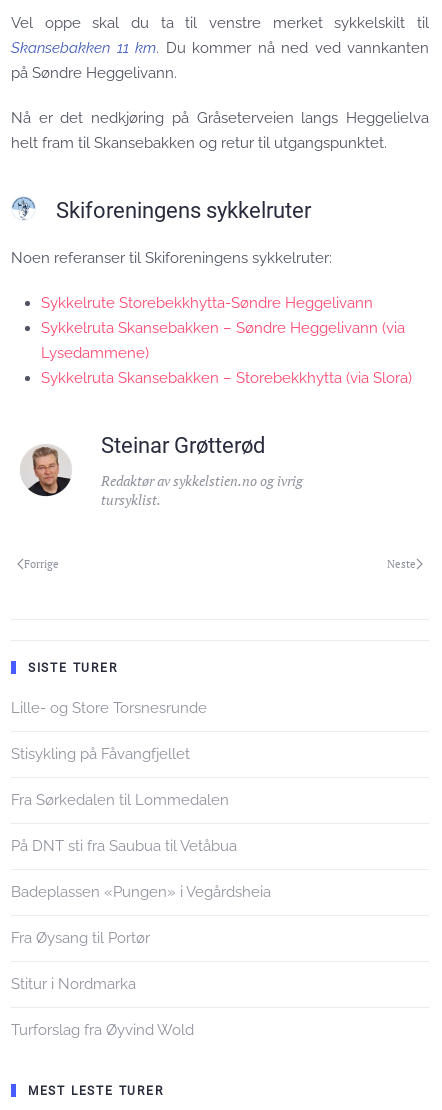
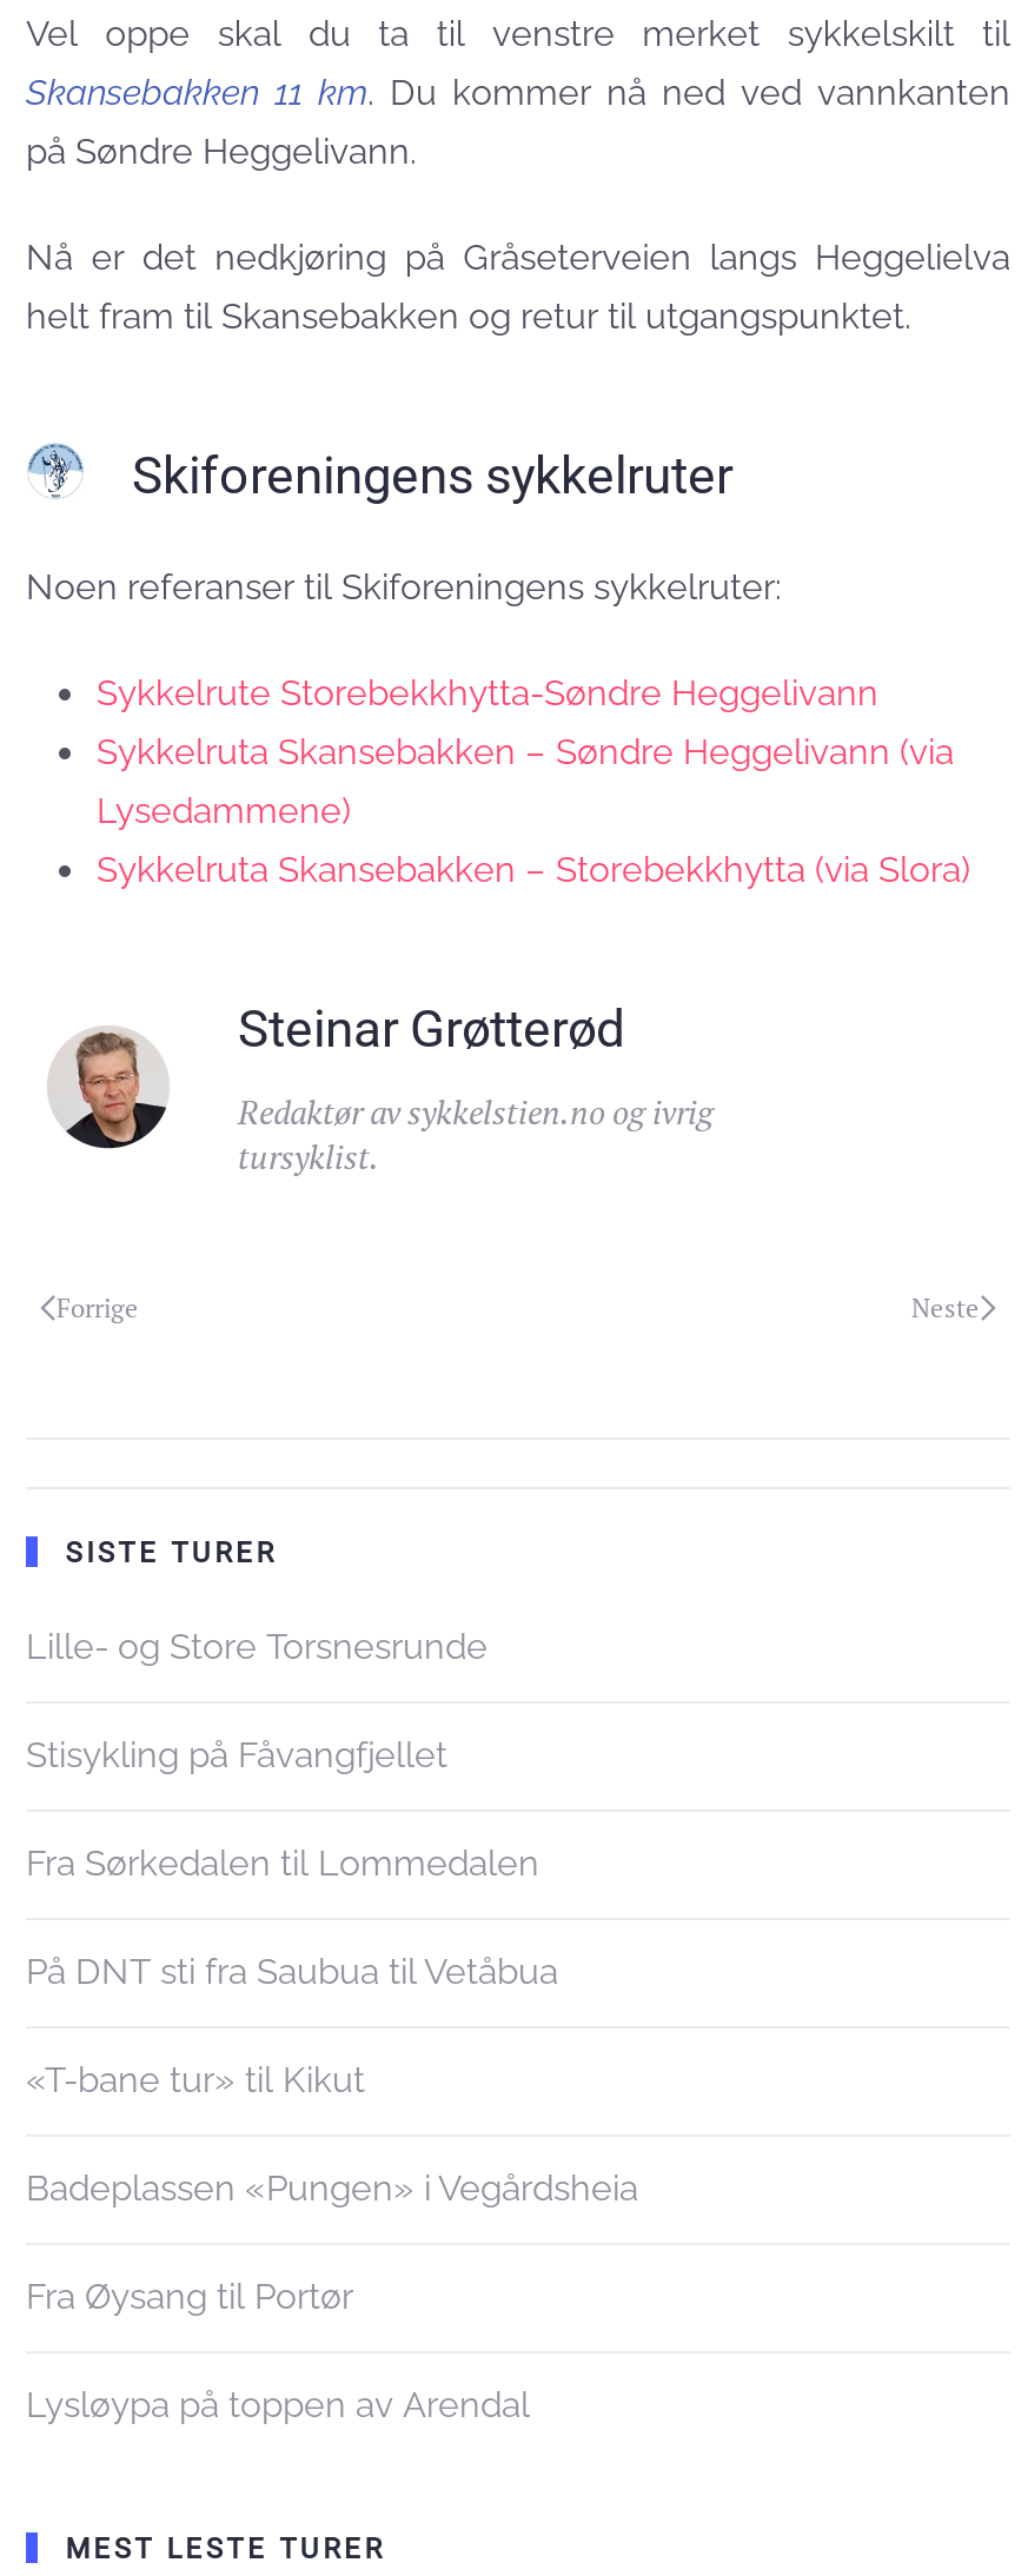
+ «T-bane tur» til Kikut

moved down: Badeplassen «Pungen» i Vegårdsheia | Fra Øysang til Portør

- Stitur i Nordmarka
- Turforslag fra Øyvind Wold
+ Lysløypa på toppen av Arendal
